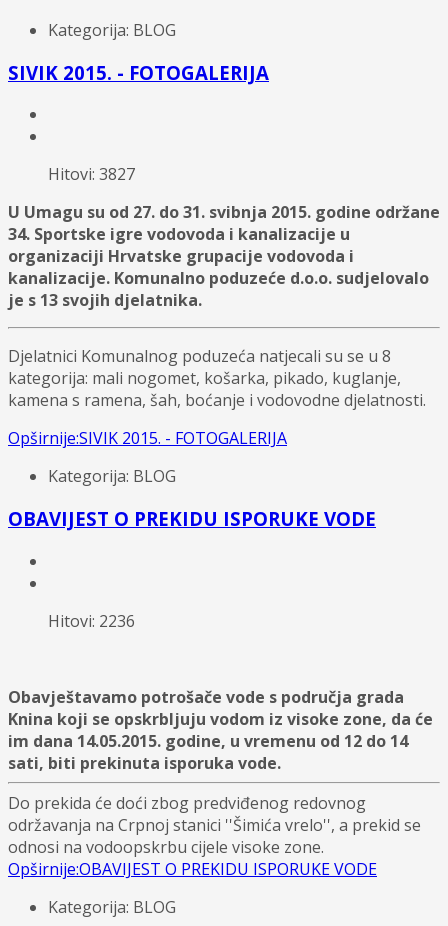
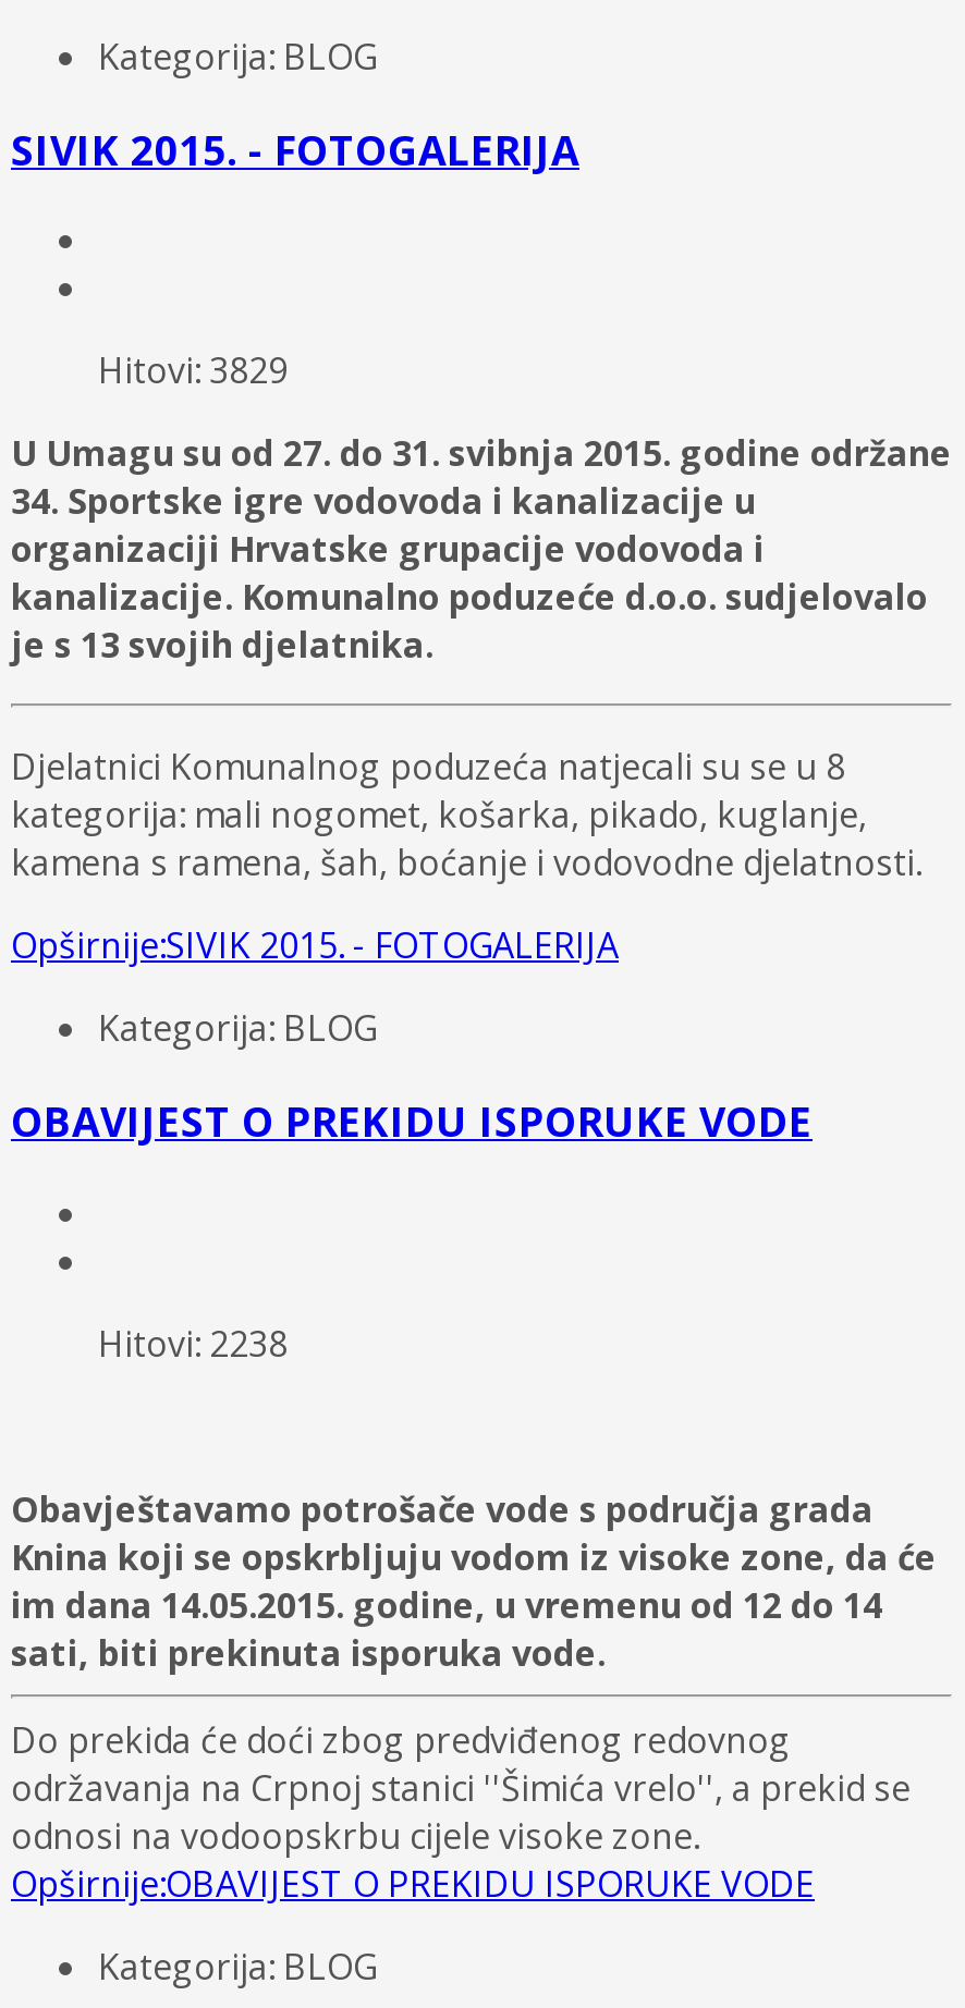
- Hitovi: 3827
+ Hitovi: 3829

- Hitovi: 2236
+ Hitovi: 2238
